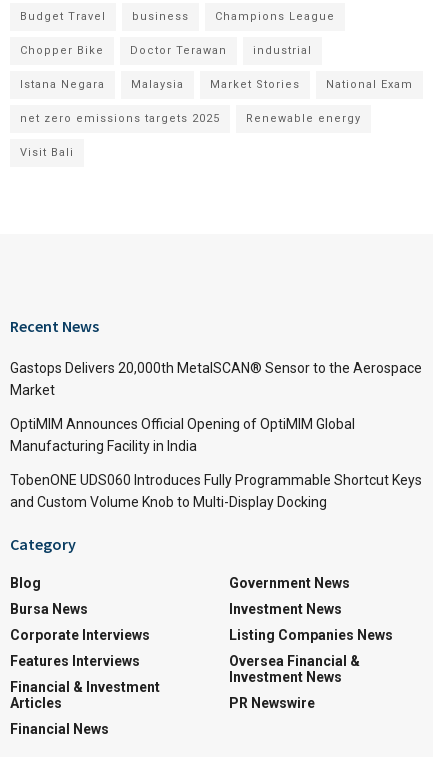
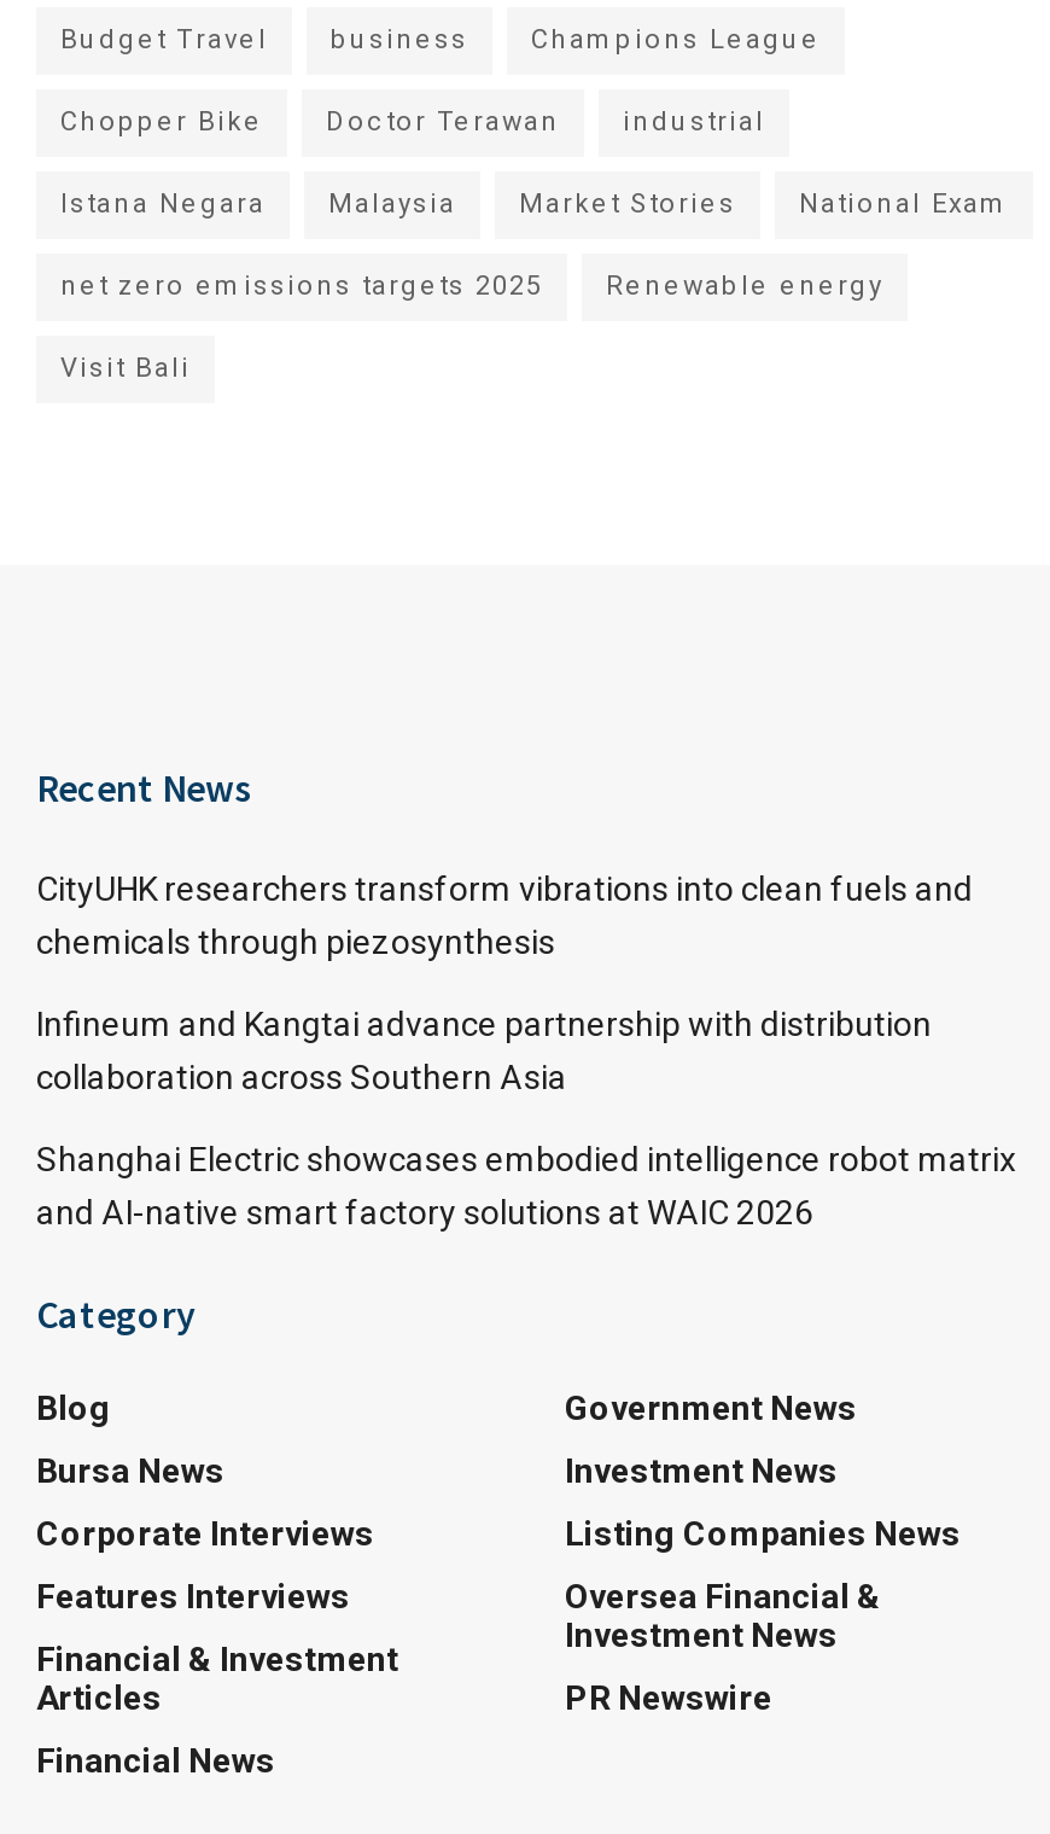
- Gastops Delivers 20,000th MetalSCAN® Sensor to the Aerospace
- Market
+ CityUHK researchers transform vibrations into clean fuels and
+ chemicals through piezosynthesis

- OptiMIM Announces Official Opening of OptiMIM Global
- Manufacturing Facility in India
+ Infineum and Kangtai advance partnership with distribution
+ collaboration across Southern Asia

- TobenONE UDS060 Introduces Fully Programmable Shortcut Keys
- and Custom Volume Knob to Multi-Display Docking
+ Shanghai Electric showcases embodied intelligence robot matrix
+ and AI-native smart factory solutions at WAIC 2026
